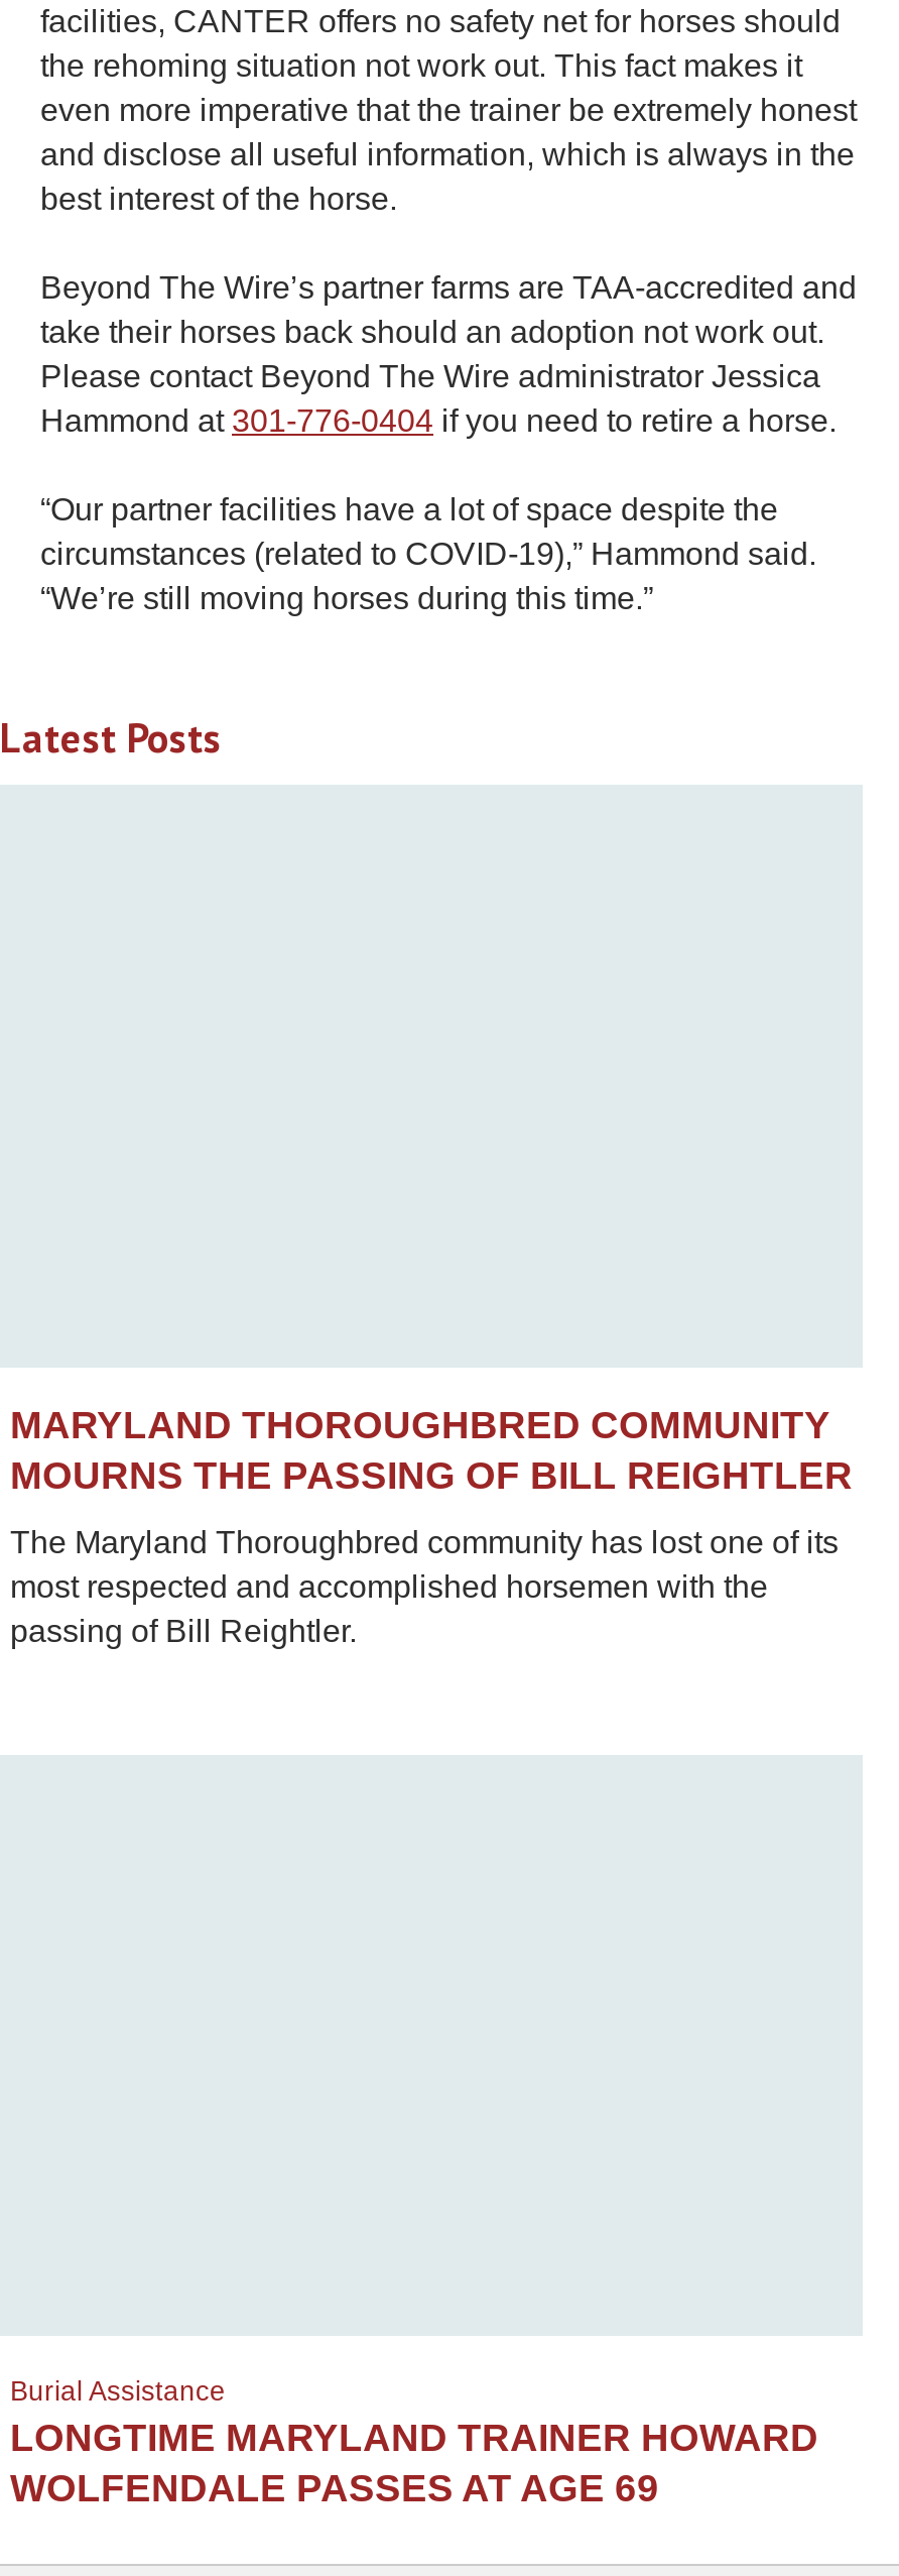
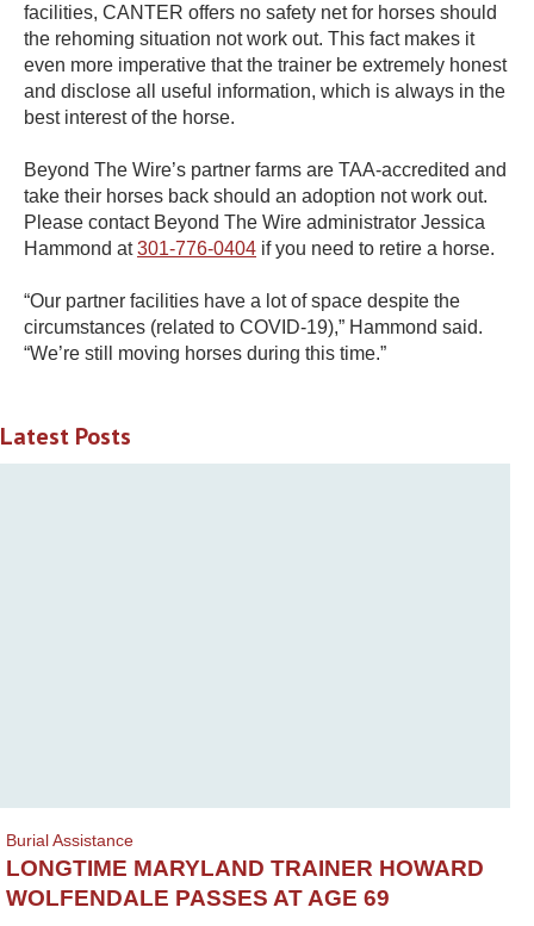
- MARYLAND THOROUGHBRED COMMUNITY
- MOURNS THE PASSING OF BILL REIGHTLER
- The Maryland Thoroughbred community has lost one of its
- most respected and accomplished horsemen with the
- passing of Bill Reightler.
